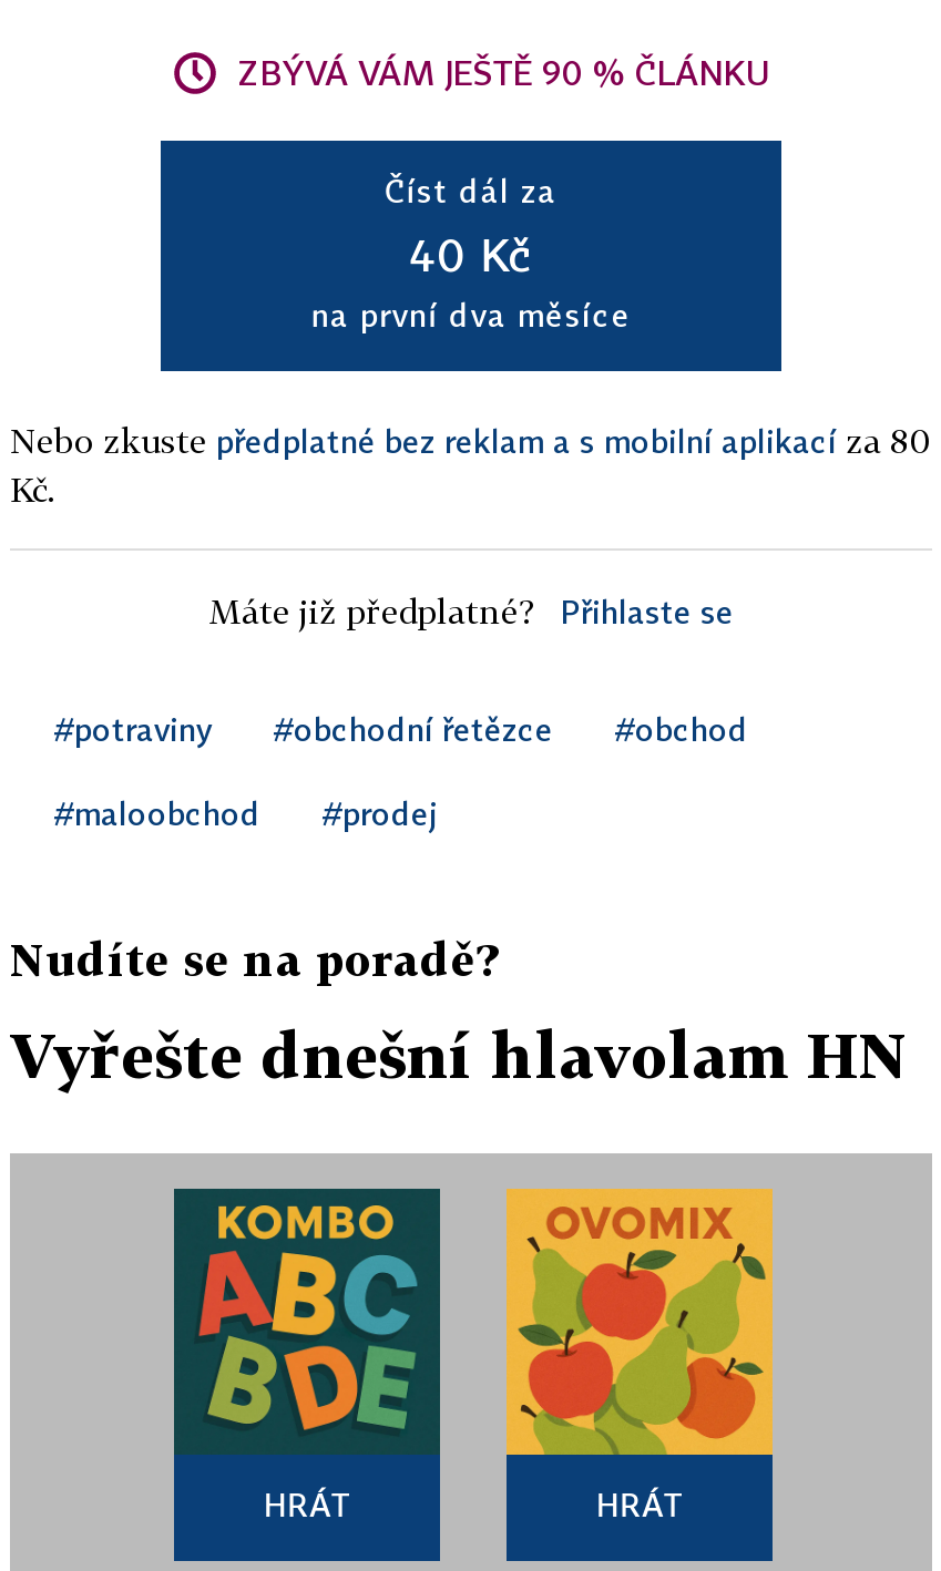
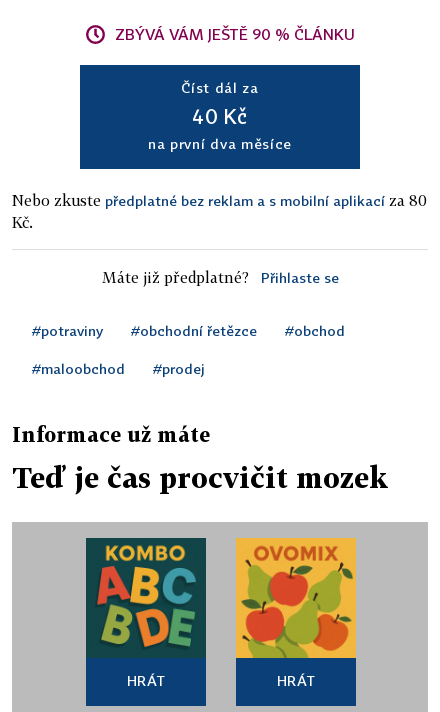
- Nudíte se na poradě?
+ Informace už máte

- Vyřešte dnešní hlavolam HN
+ Teď je čas procvičit mozek
